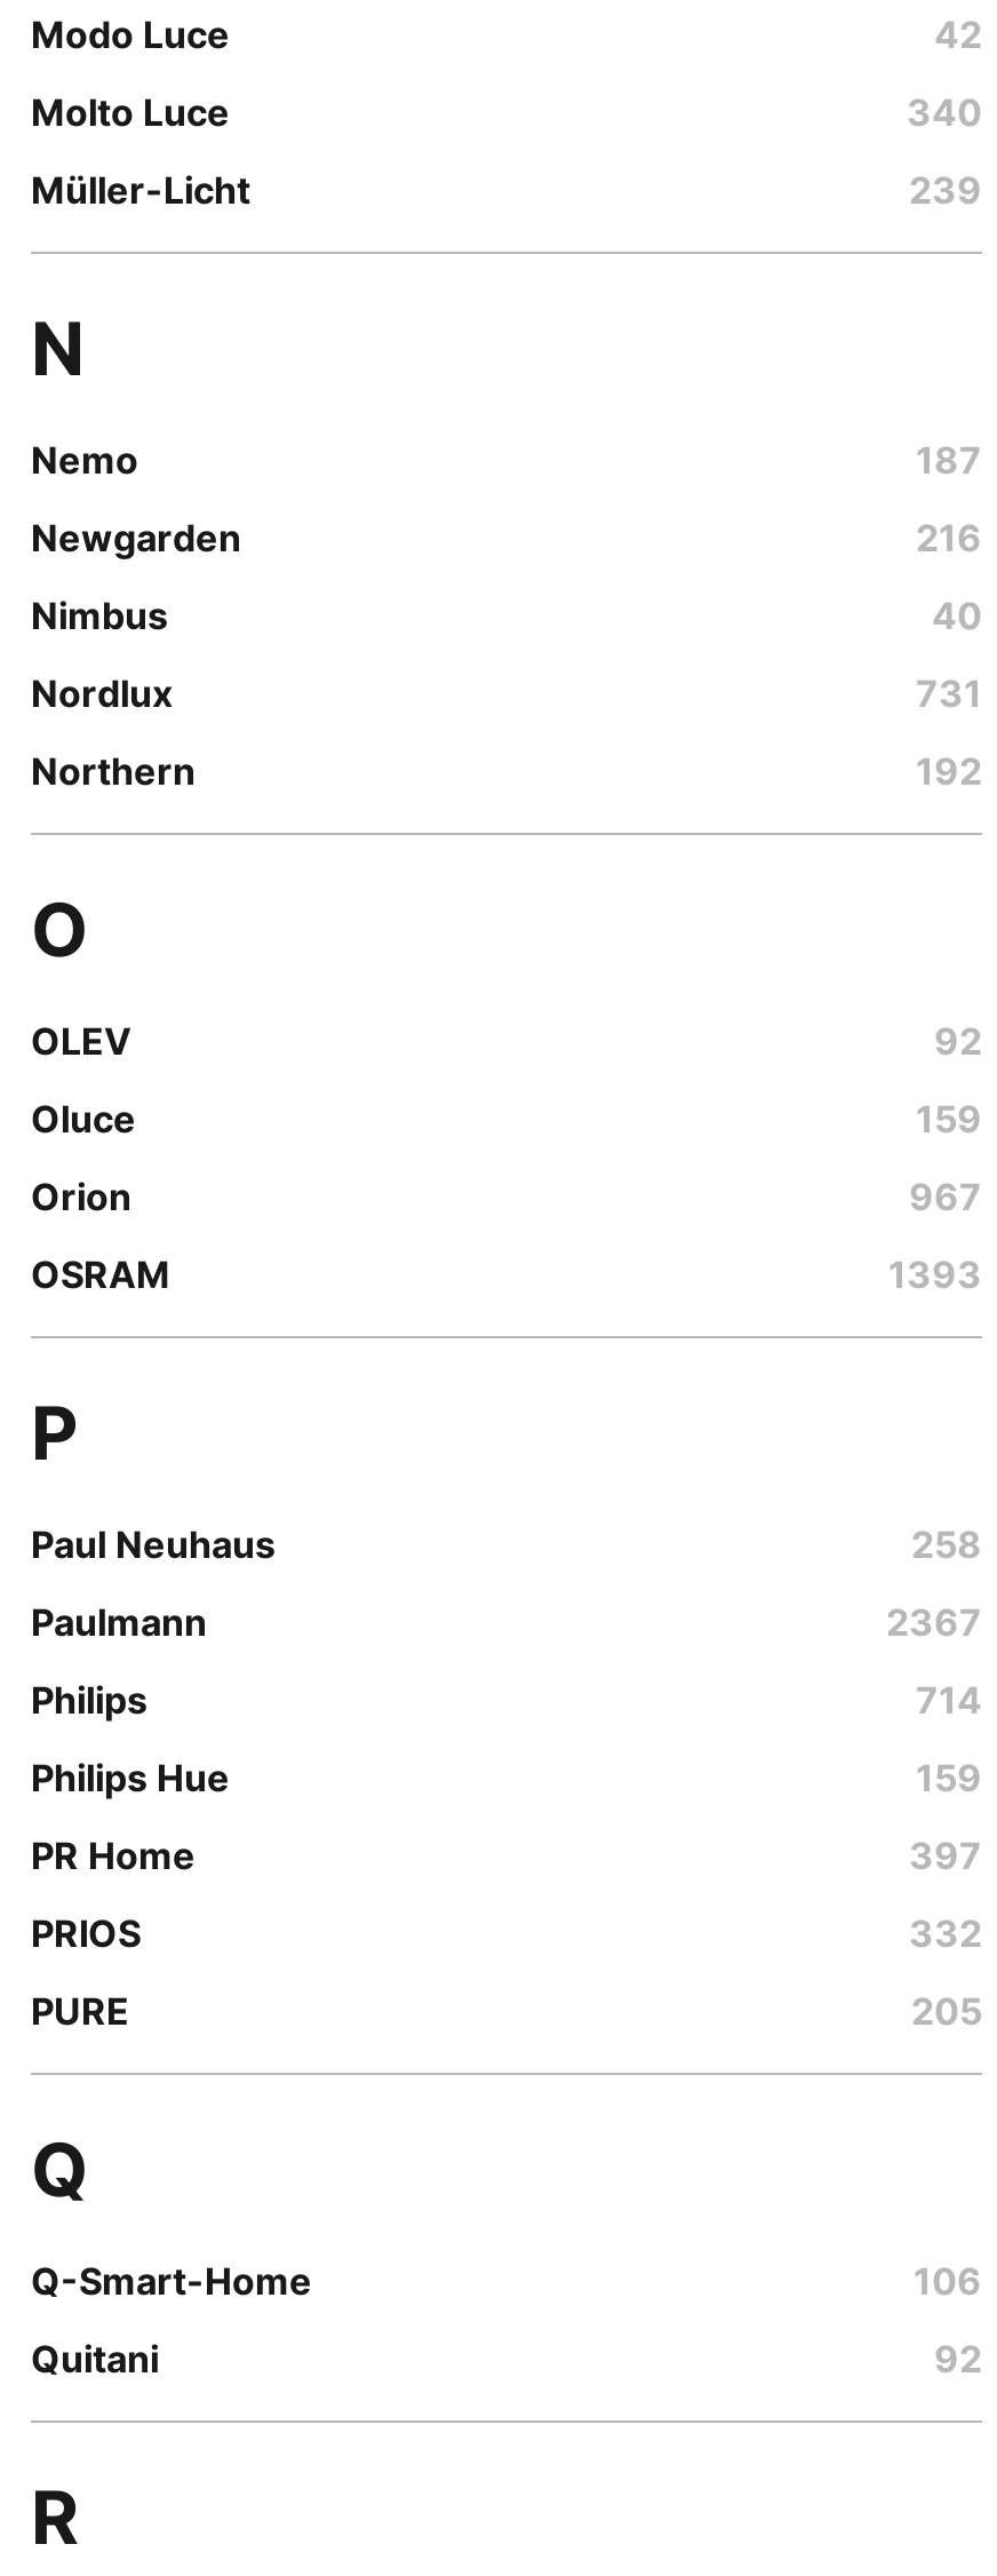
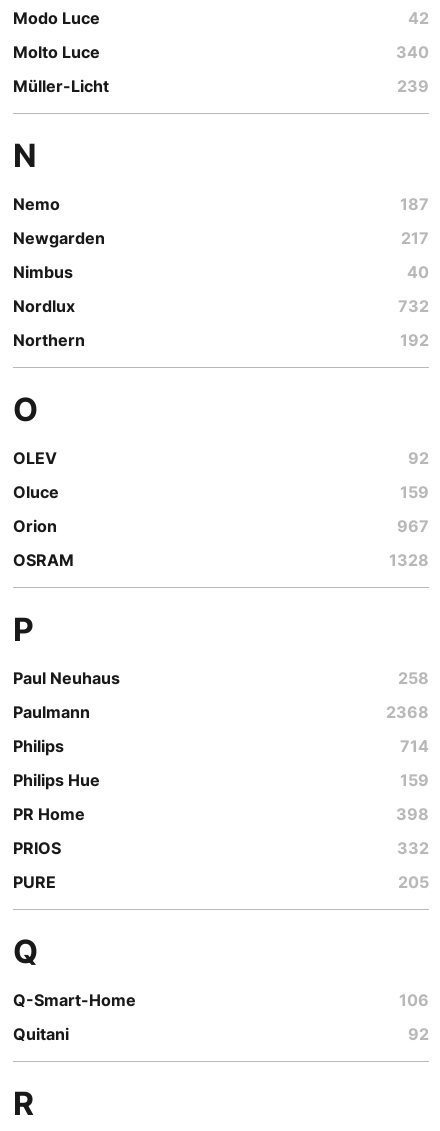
- 216
+ 217

- 731
+ 732

- 1393
+ 1328

- 2367
+ 2368

- 397
+ 398
